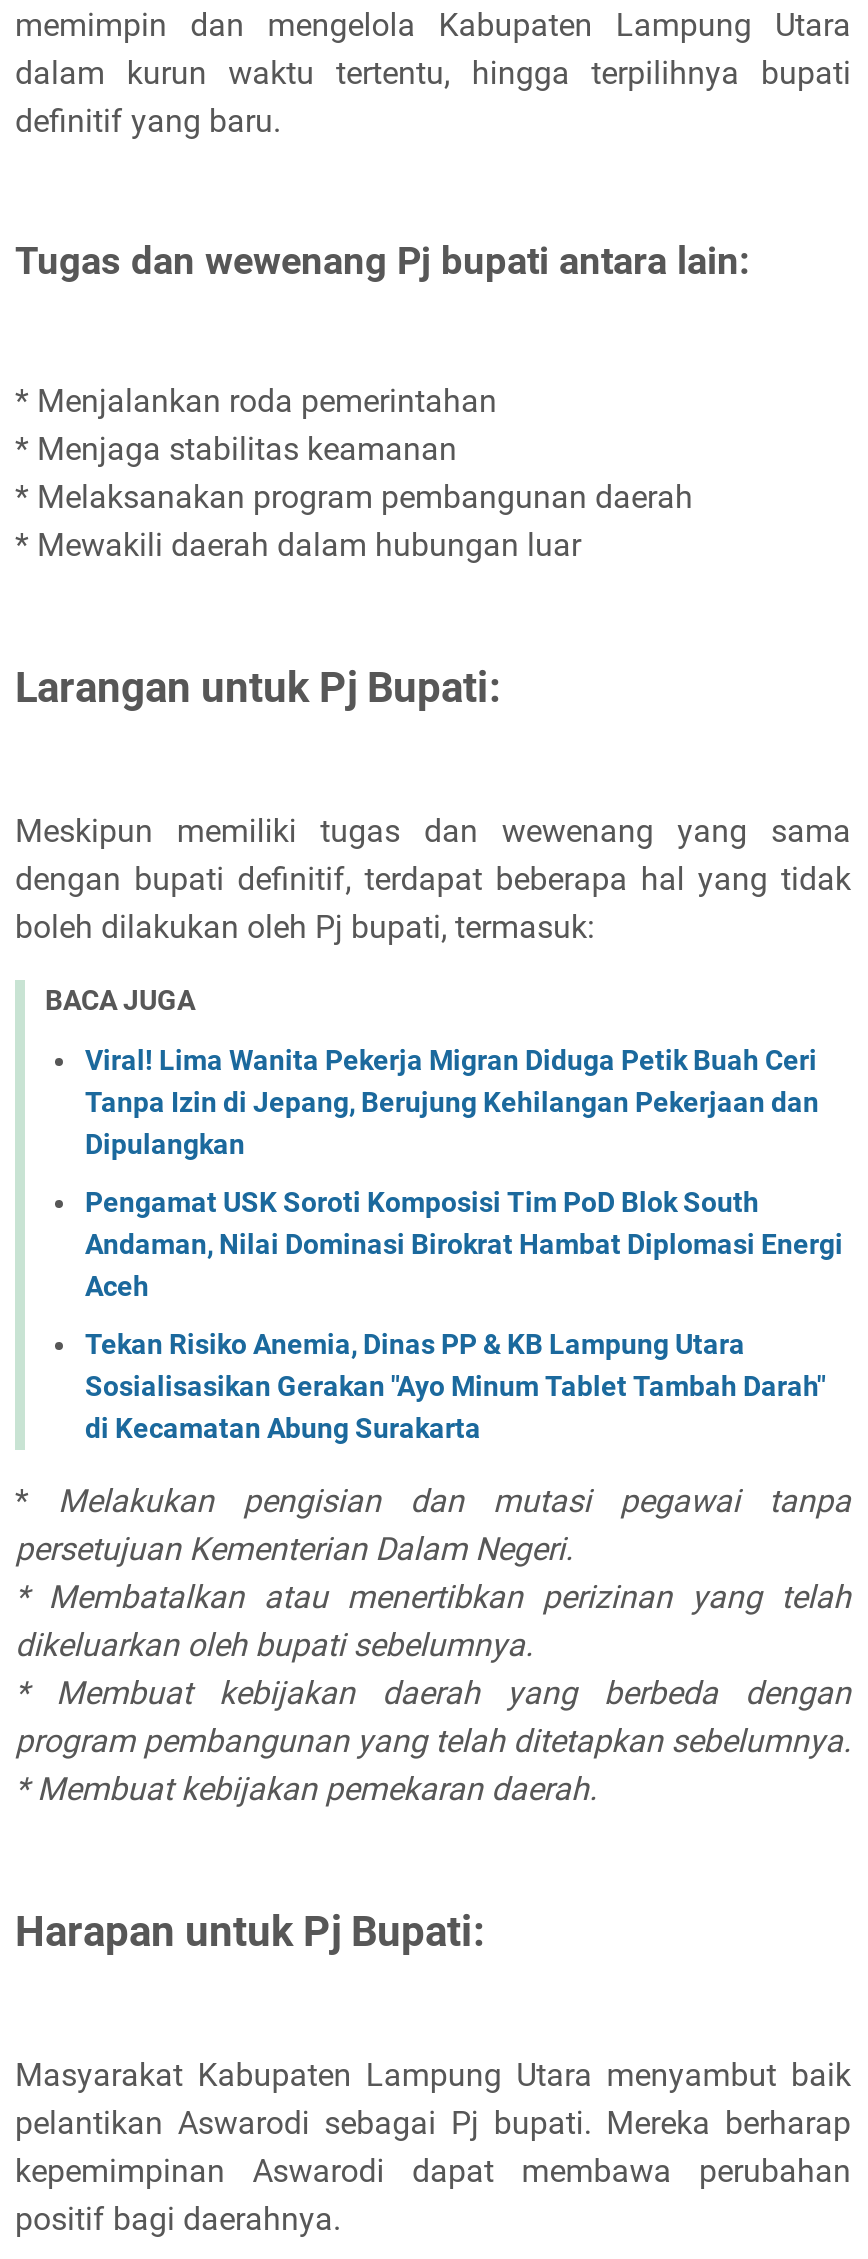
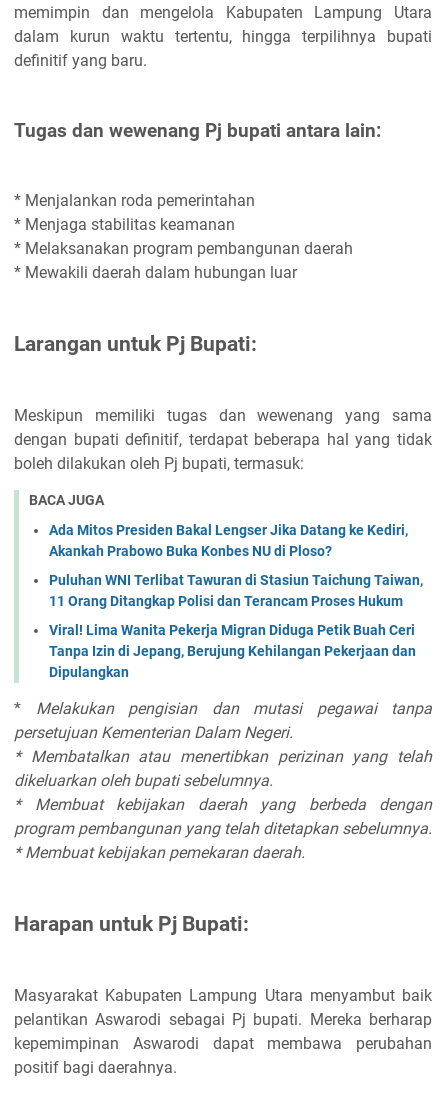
+ Ada Mitos Presiden Bakal Lengser Jika Datang ke Kediri,
+ Akankah Prabowo Buka Konbes NU di Ploso?
+ Puluhan WNI Terlibat Tawuran di Stasiun Taichung Taiwan,
+ 11 Orang Ditangkap Polisi dan Terancam Proses Hukum

moved down: Viral! Lima Wanita Pekerja Migran Diduga Petik Buah Ceri | Tanpa Izin di Jepang, Berujung Kehilangan Pekerjaan dan | Dipulangkan

- Pengamat USK Soroti Komposisi Tim PoD Blok South
- Andaman, Nilai Dominasi Birokrat Hambat Diplomasi Energi
- Aceh
- Tekan Risiko Anemia, Dinas PP & KB Lampung Utara
- Sosialisasikan Gerakan "Ayo Minum Tablet Tambah Darah"
- di Kecamatan Abung Surakarta
